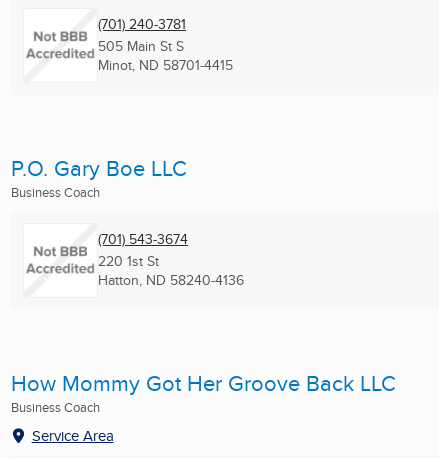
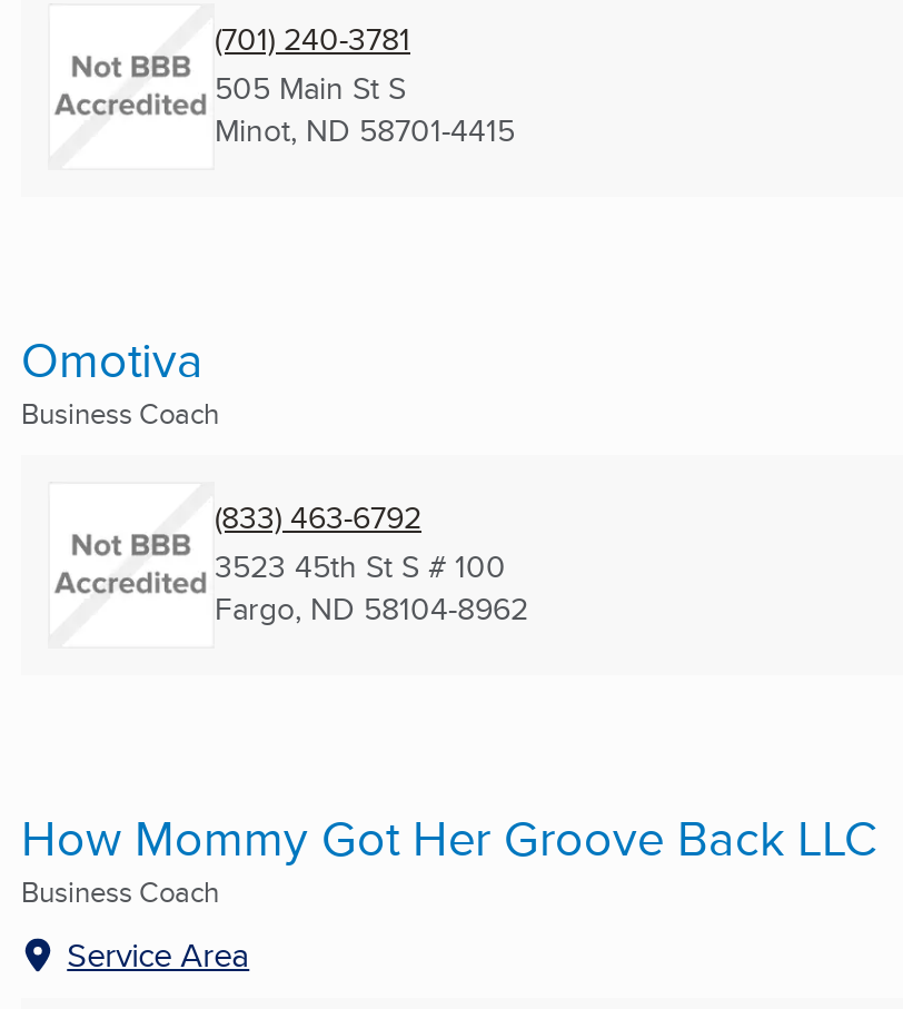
- P.O. Gary Boe LLC
+ Omotiva

- (701) 543-3674
- 220 1st St
- Hatton, ND 58240-4136
+ (833) 463-6792
+ 3523 45th St S # 100
+ Fargo, ND 58104-8962
